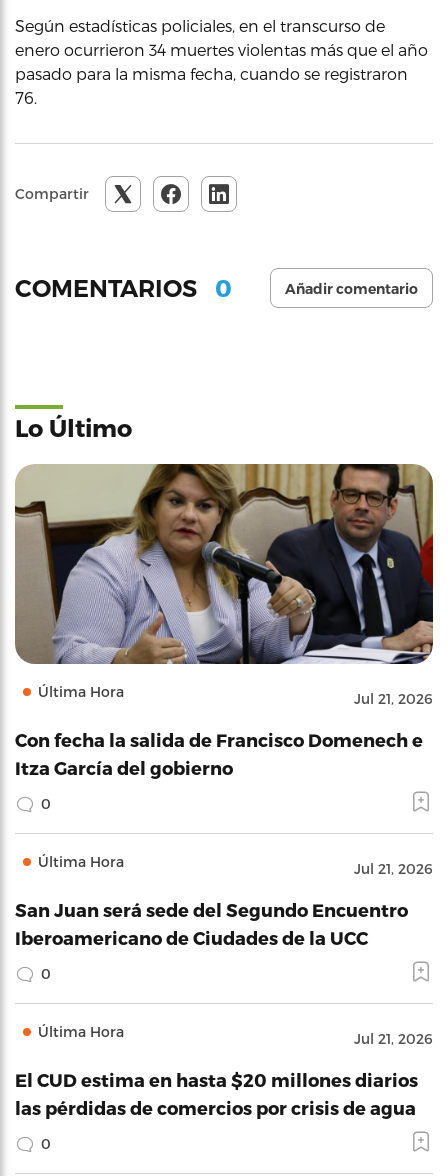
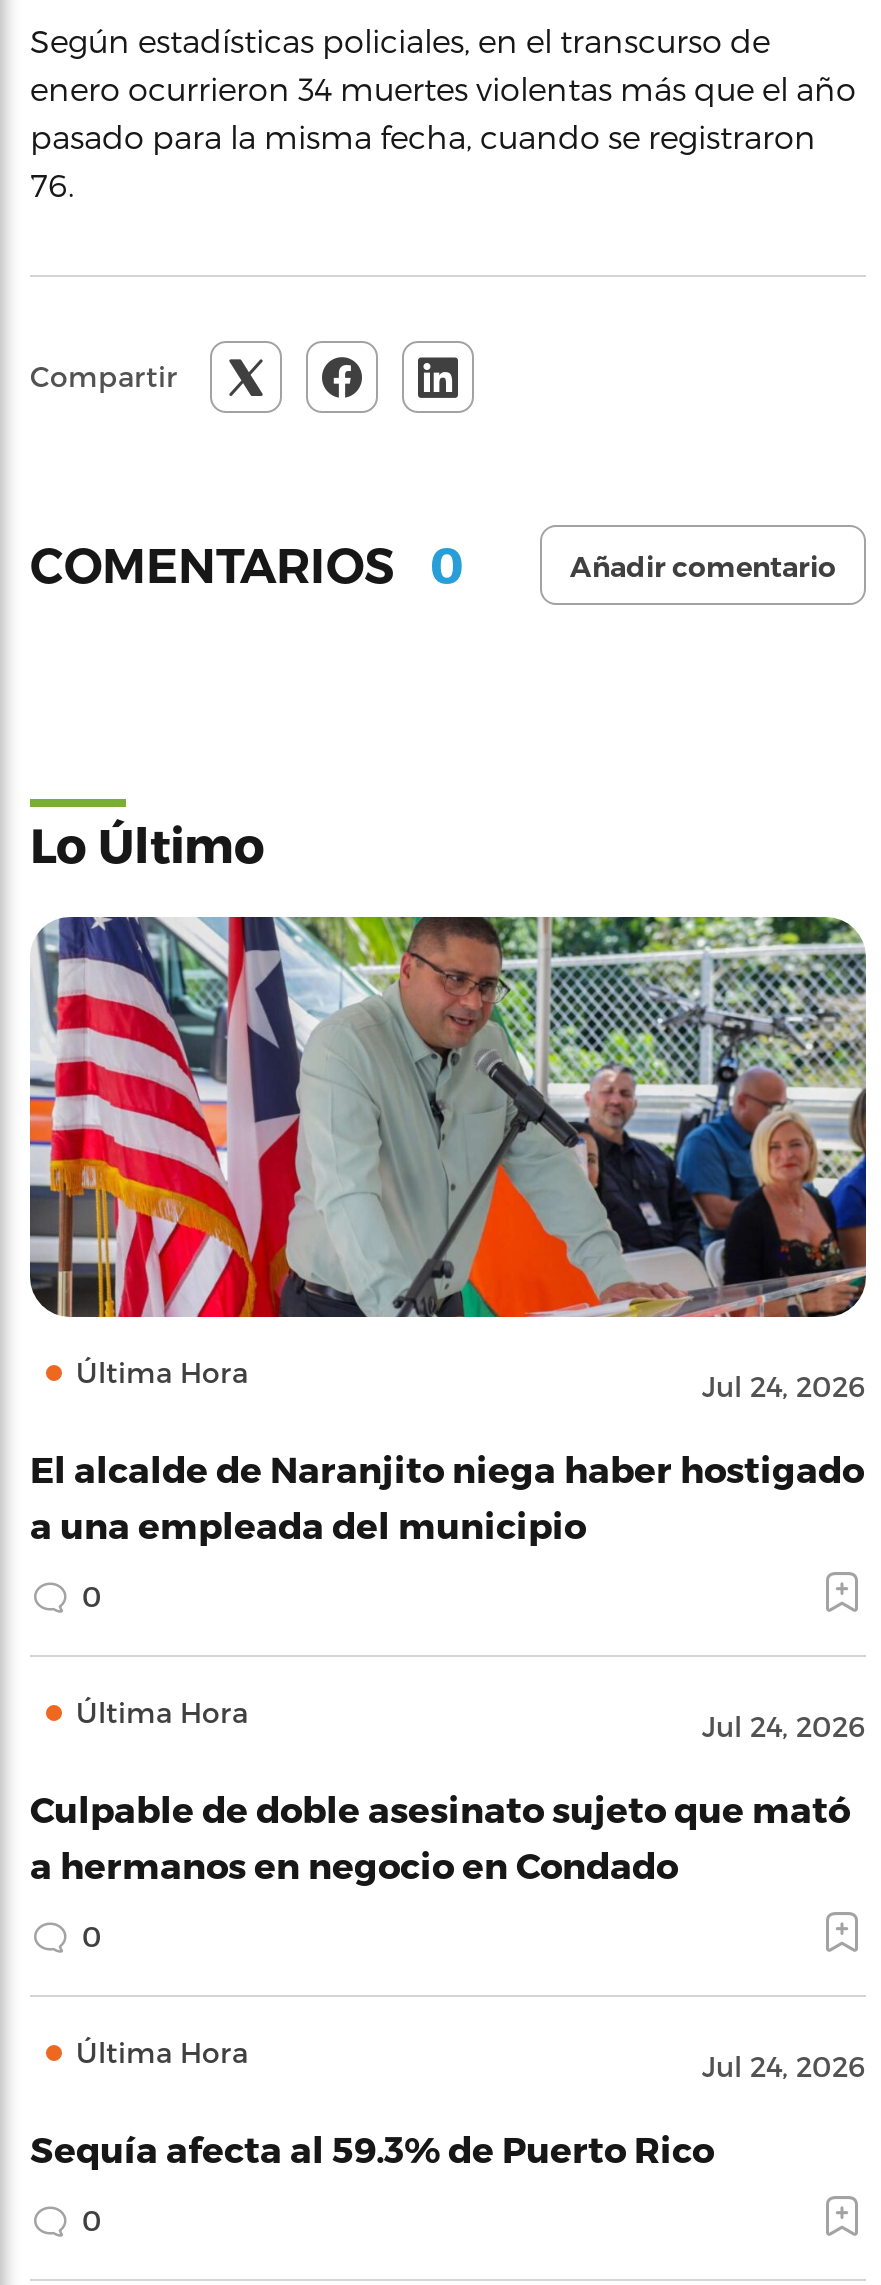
- [image]
- Jul 21, 2026
+ [image]
+ Jul 24, 2026

- Con fecha la salida de Francisco Domenech e
- Itza García del gobierno
+ El alcalde de Naranjito niega haber hostigado
+ a una empleada del municipio

- Jul 21, 2026
+ Jul 24, 2026

- San Juan será sede del Segundo Encuentro
- Iberoamericano de Ciudades de la UCC
+ Culpable de doble asesinato sujeto que mató
+ a hermanos en negocio en Condado

- Jul 21, 2026
+ Jul 24, 2026

- El CUD estima en hasta $20 millones diarios
- las pérdidas de comercios por crisis de agua
+ Sequía afecta al 59.3% de Puerto Rico
